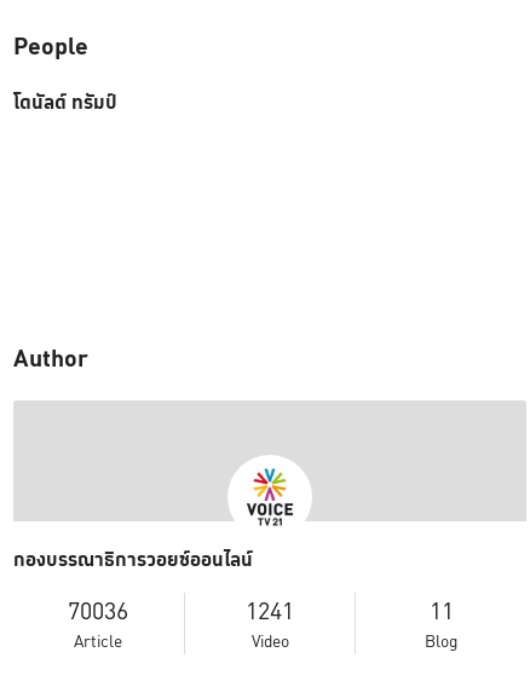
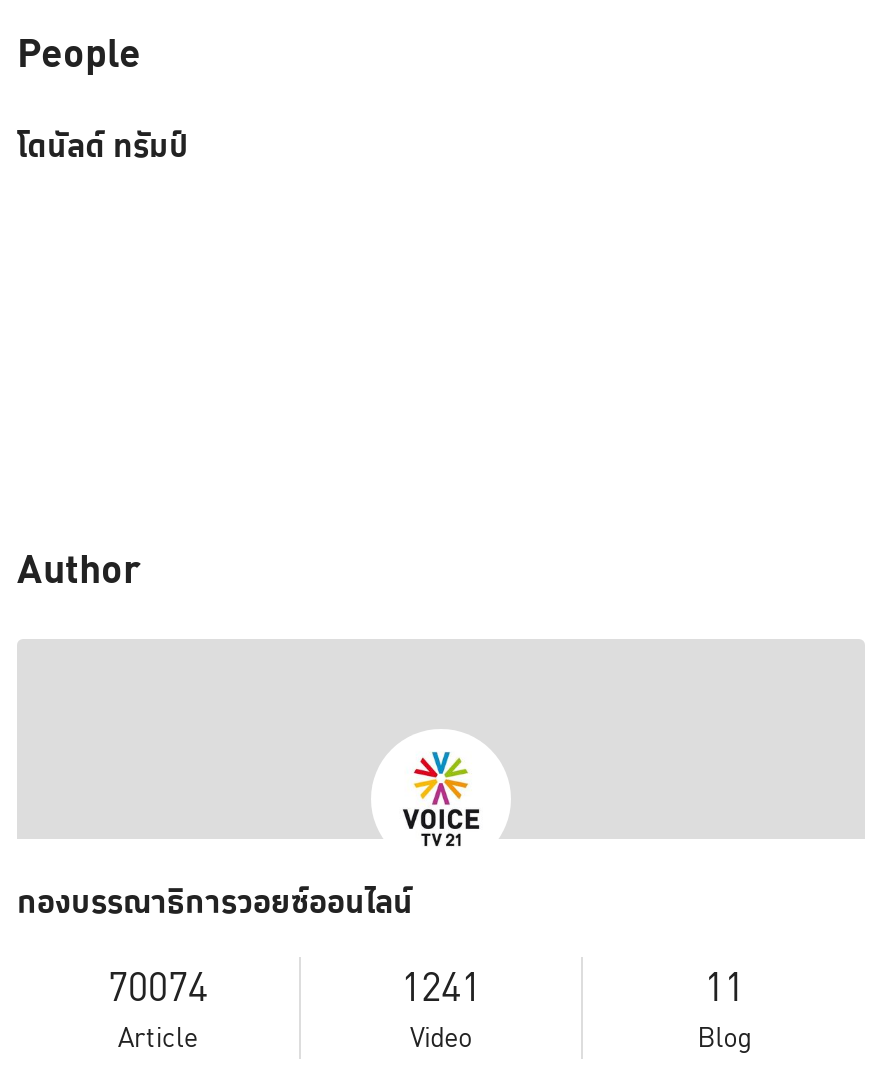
- 70036
+ 70074
